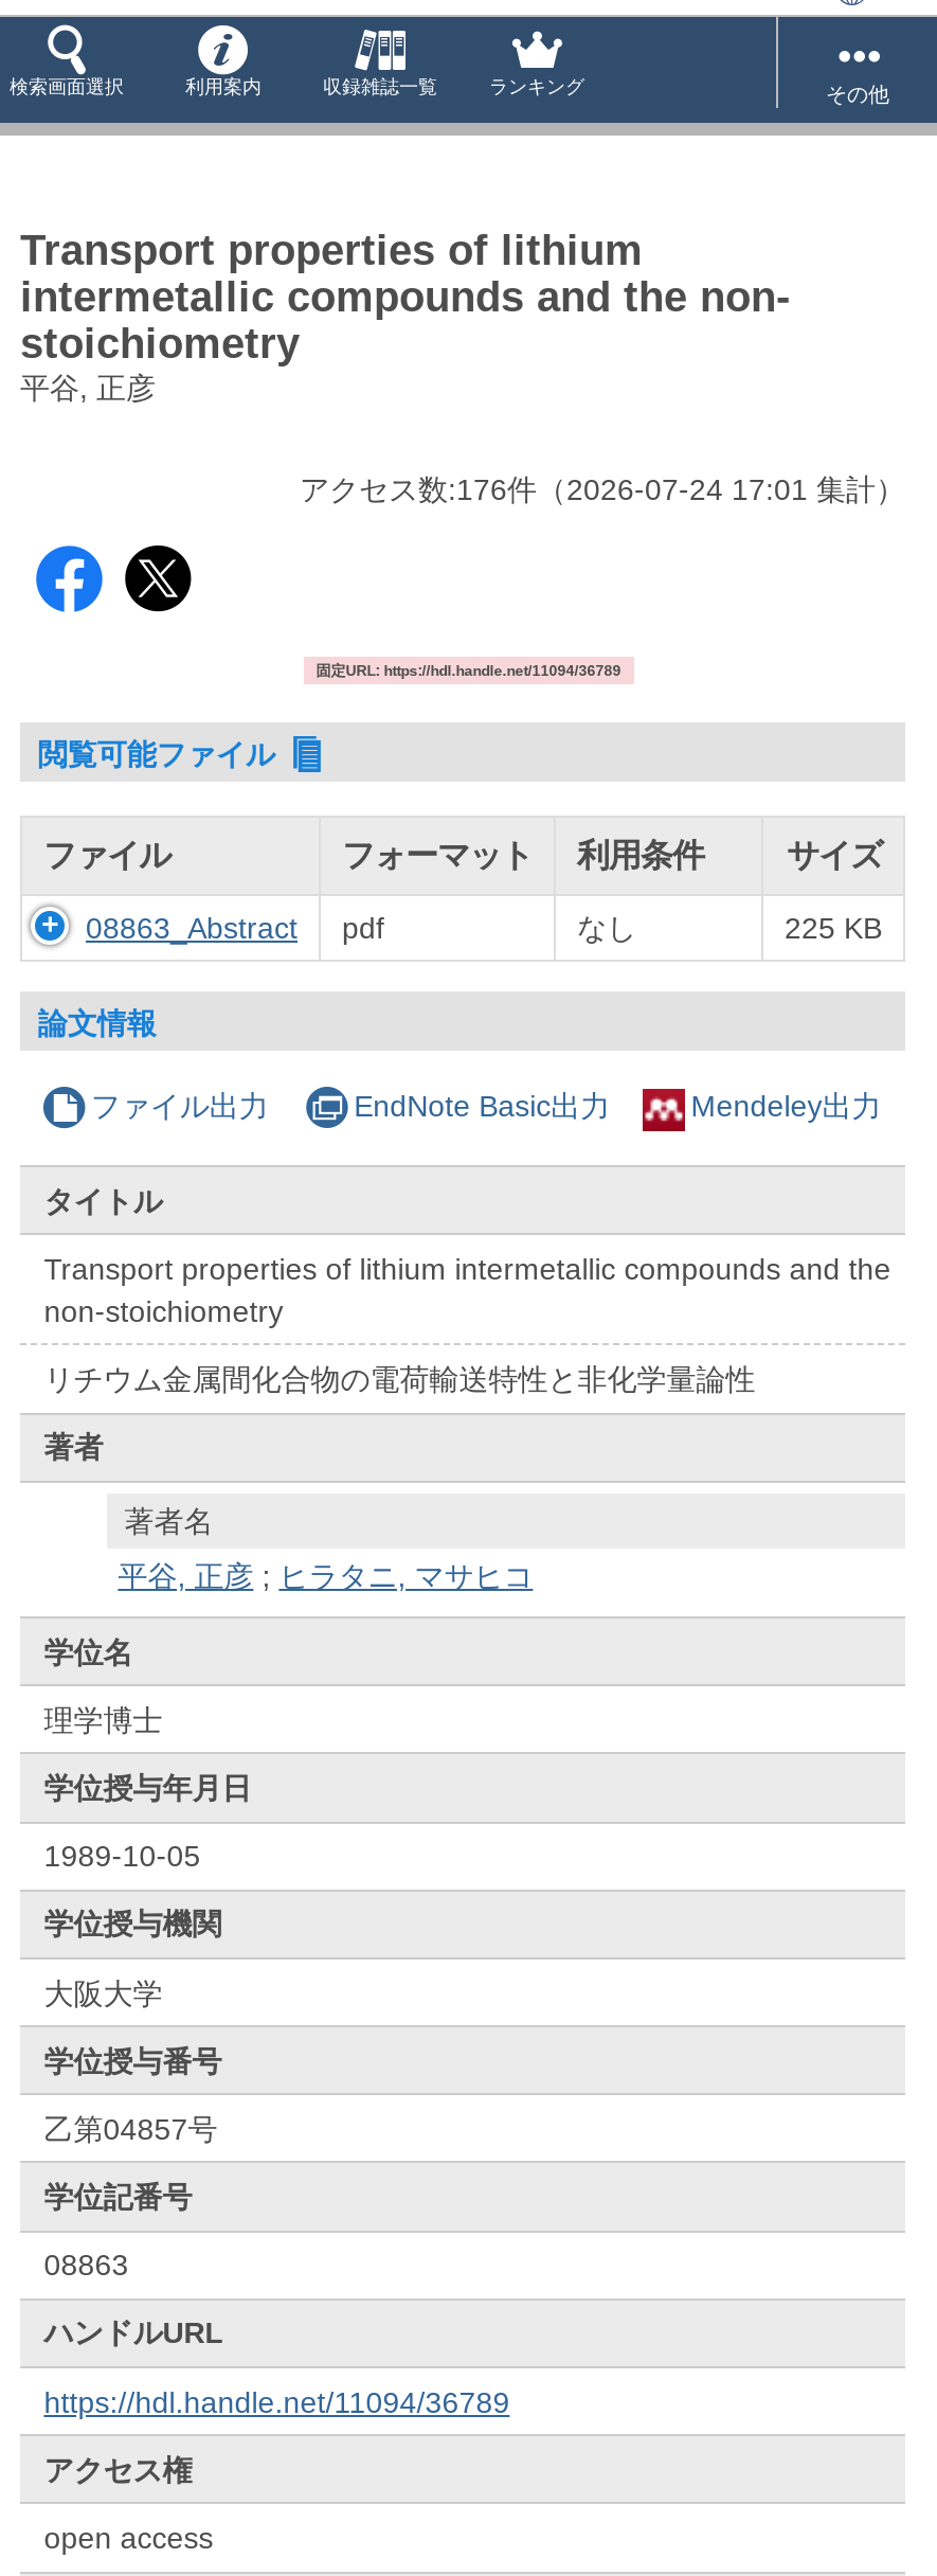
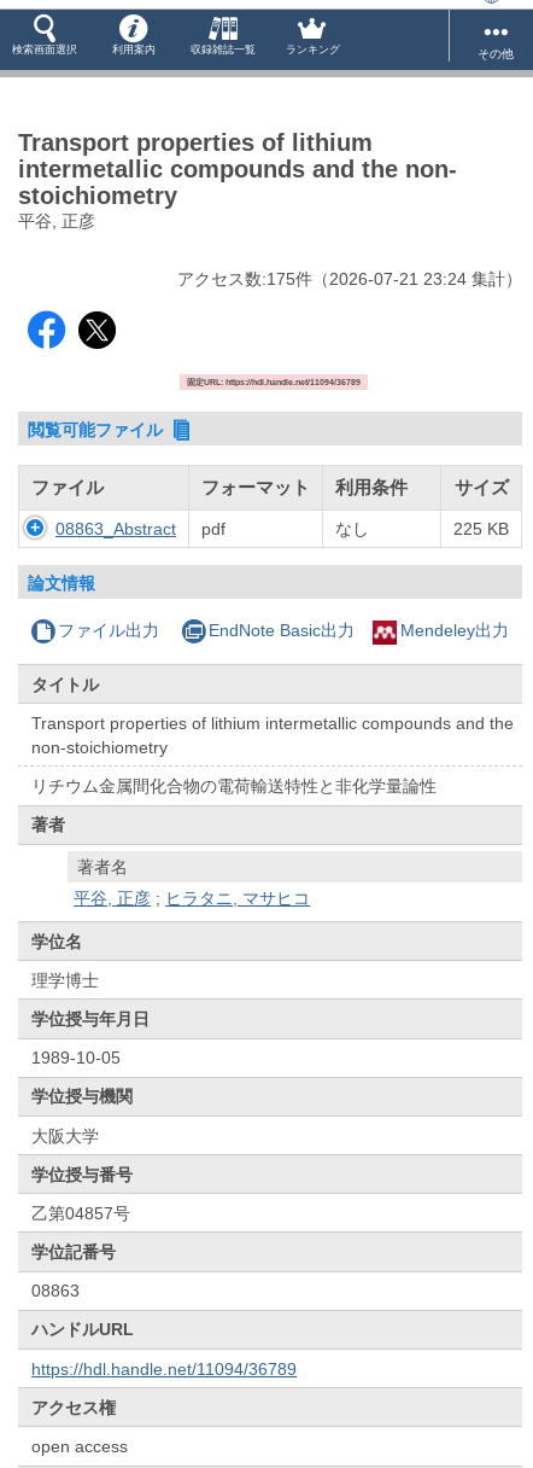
- アクセス数:176件（2026-07-24 17:01 集計）
+ アクセス数:175件（2026-07-21 23:24 集計）
